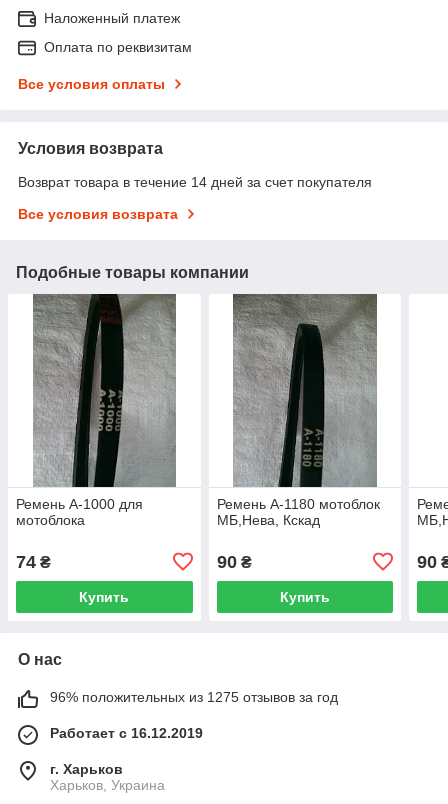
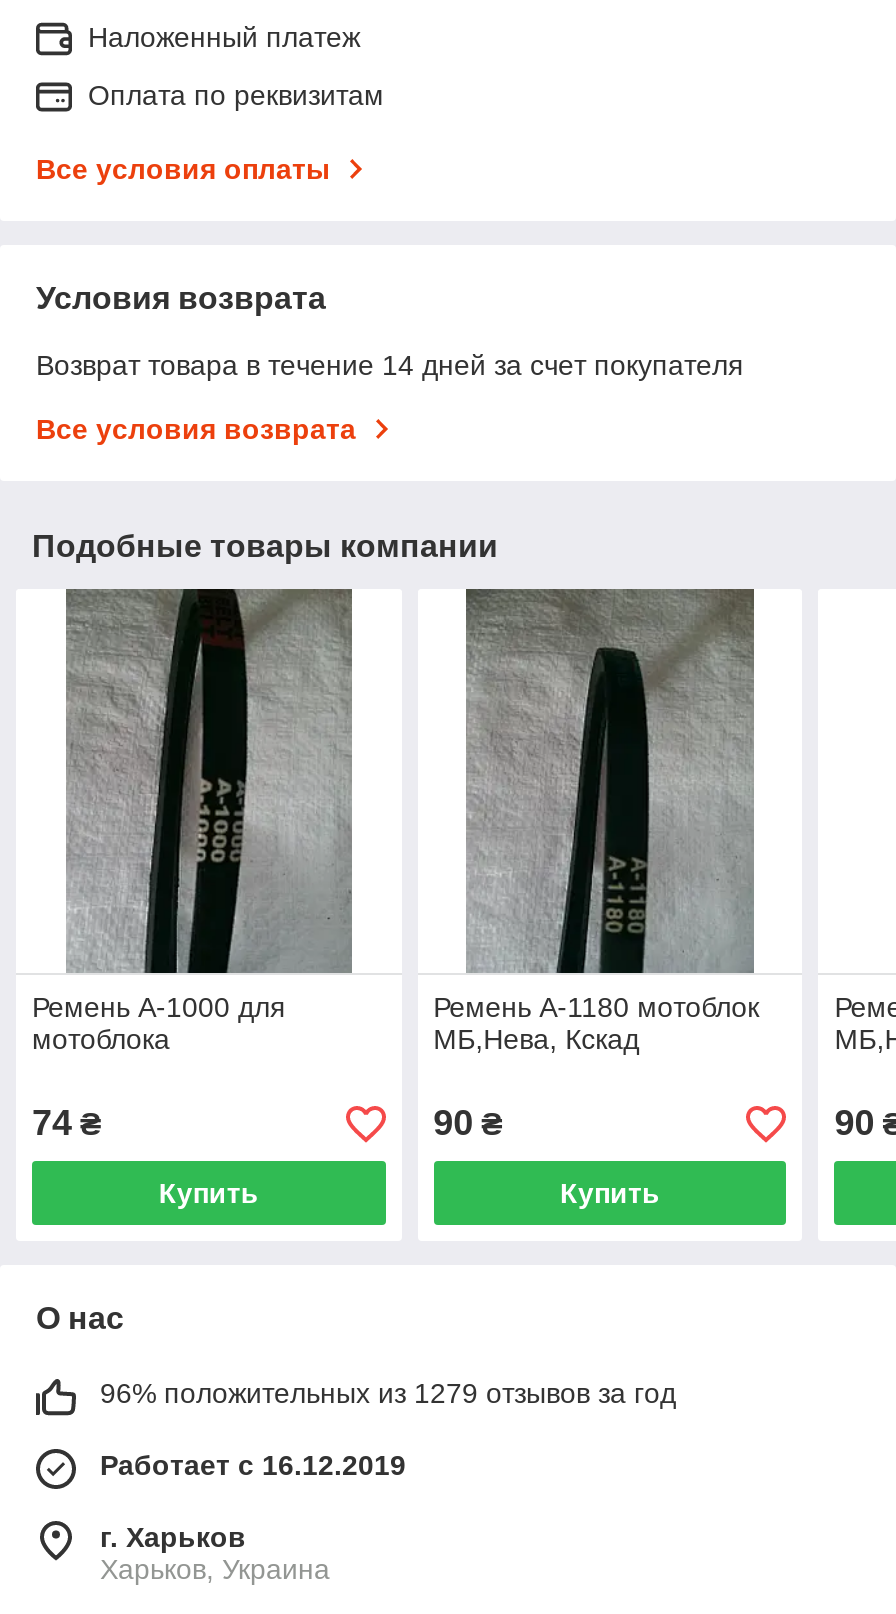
- 96% положительных из 1275 отзывов за год
+ 96% положительных из 1279 отзывов за год
